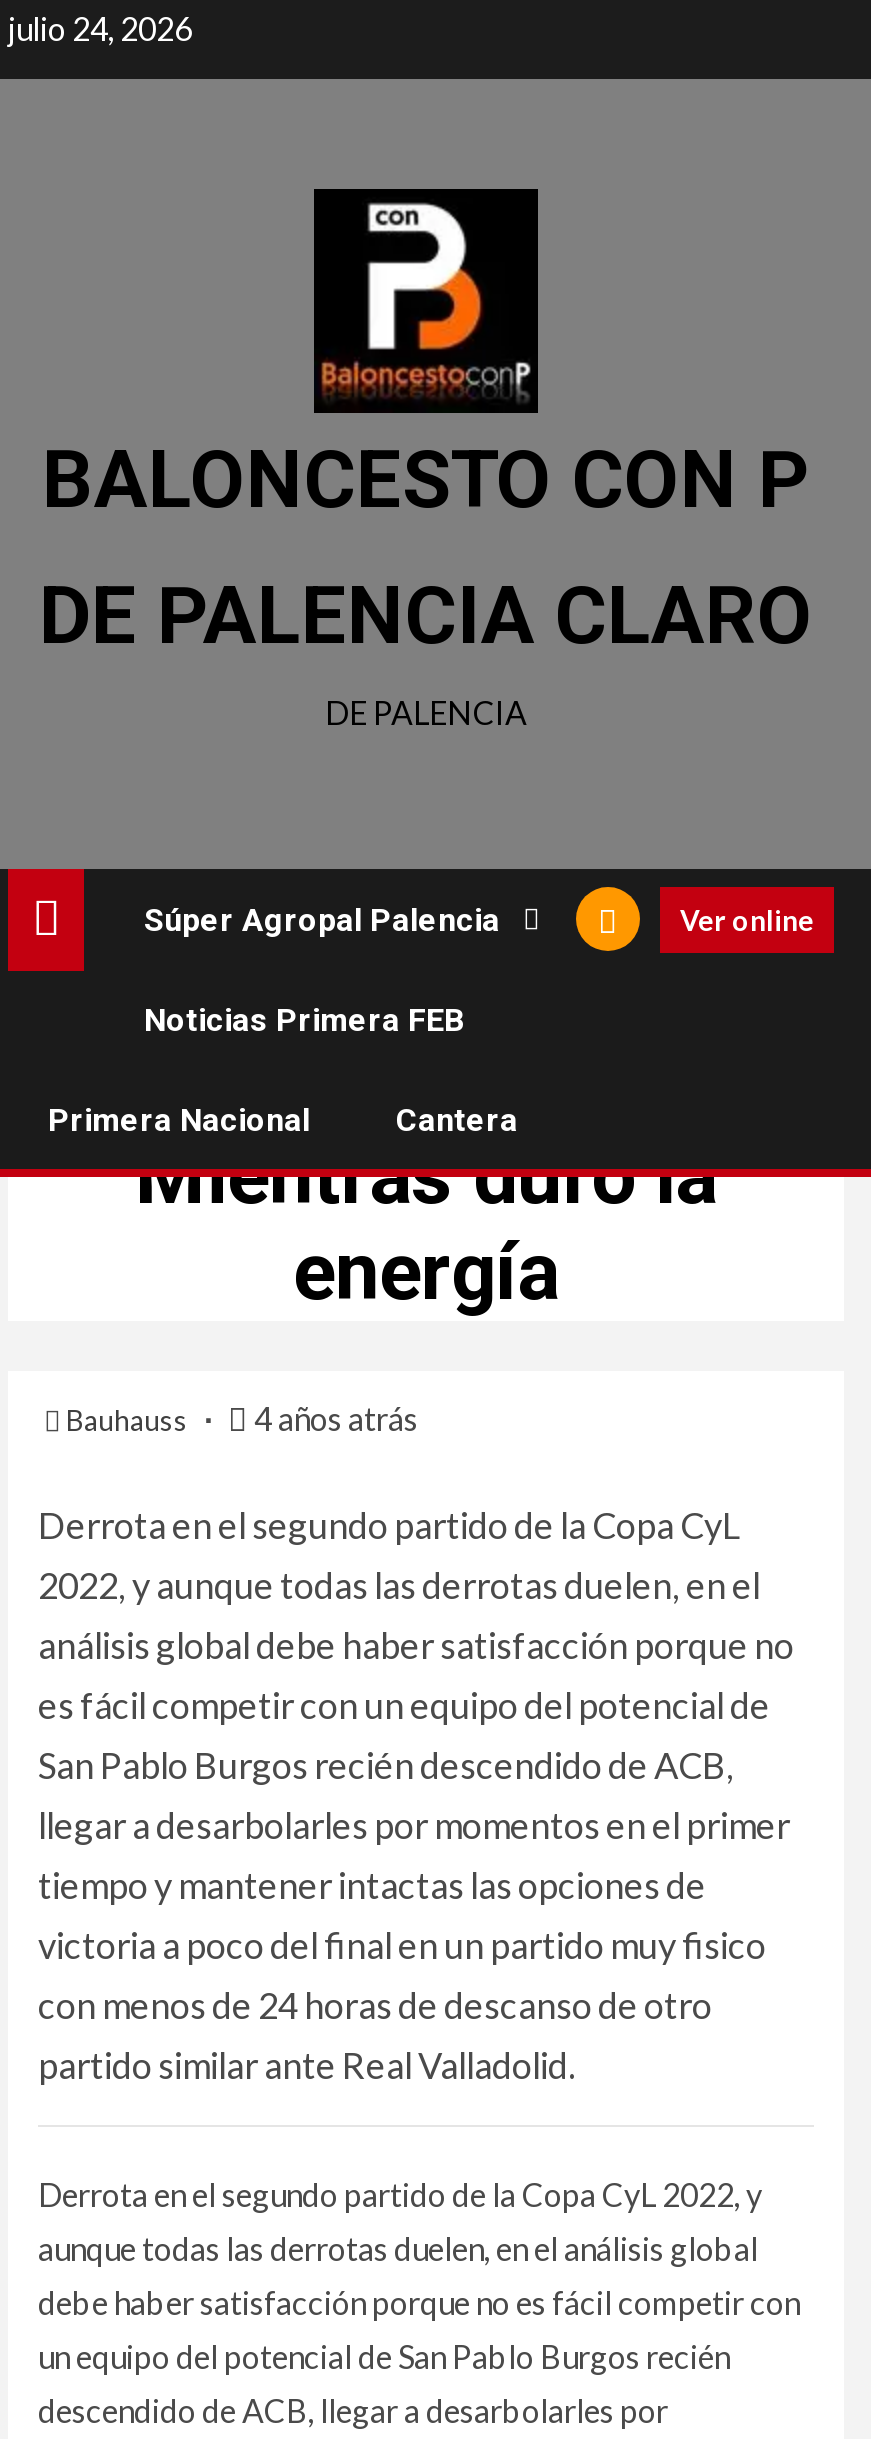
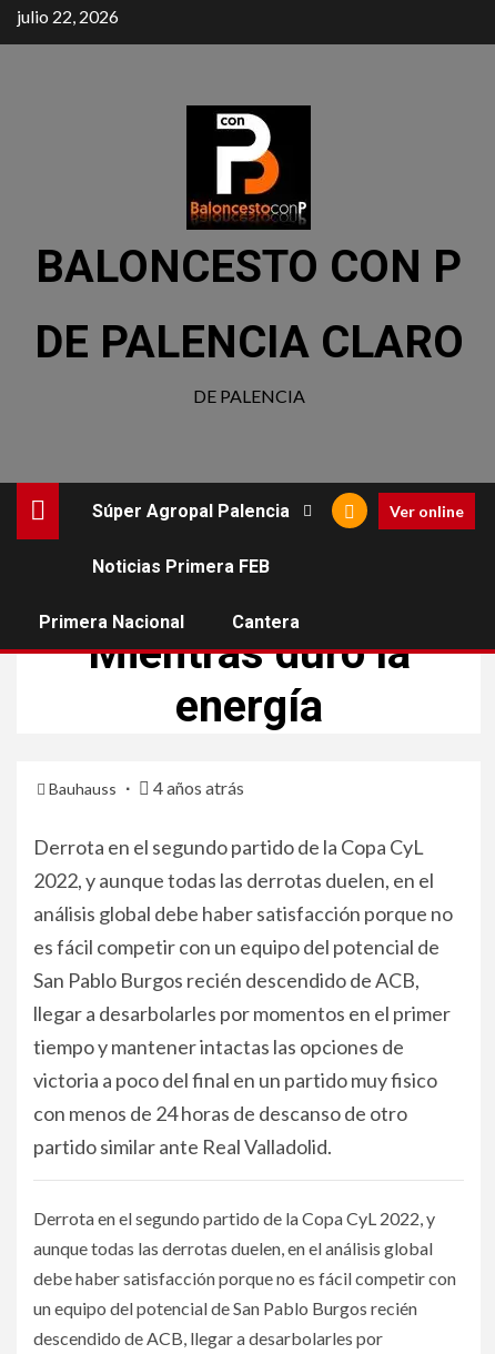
- julio 24, 2026
+ julio 22, 2026
